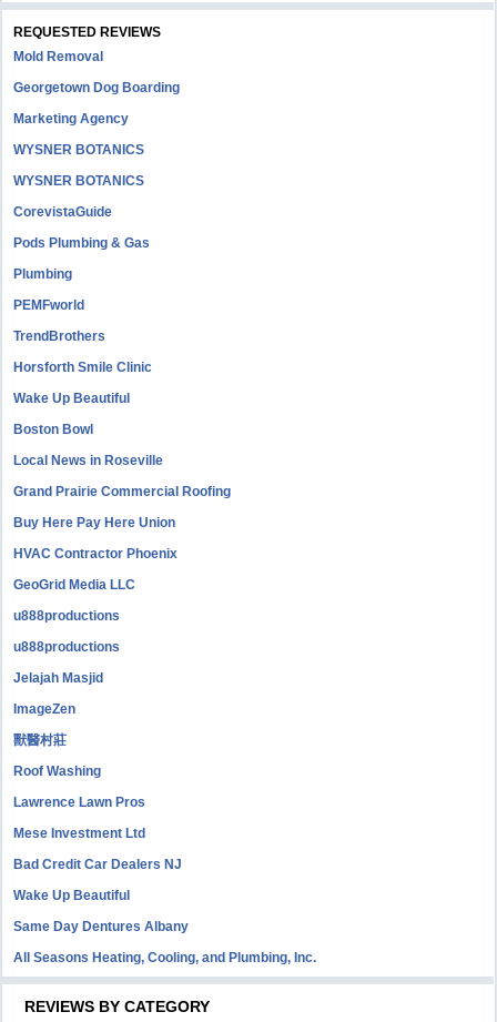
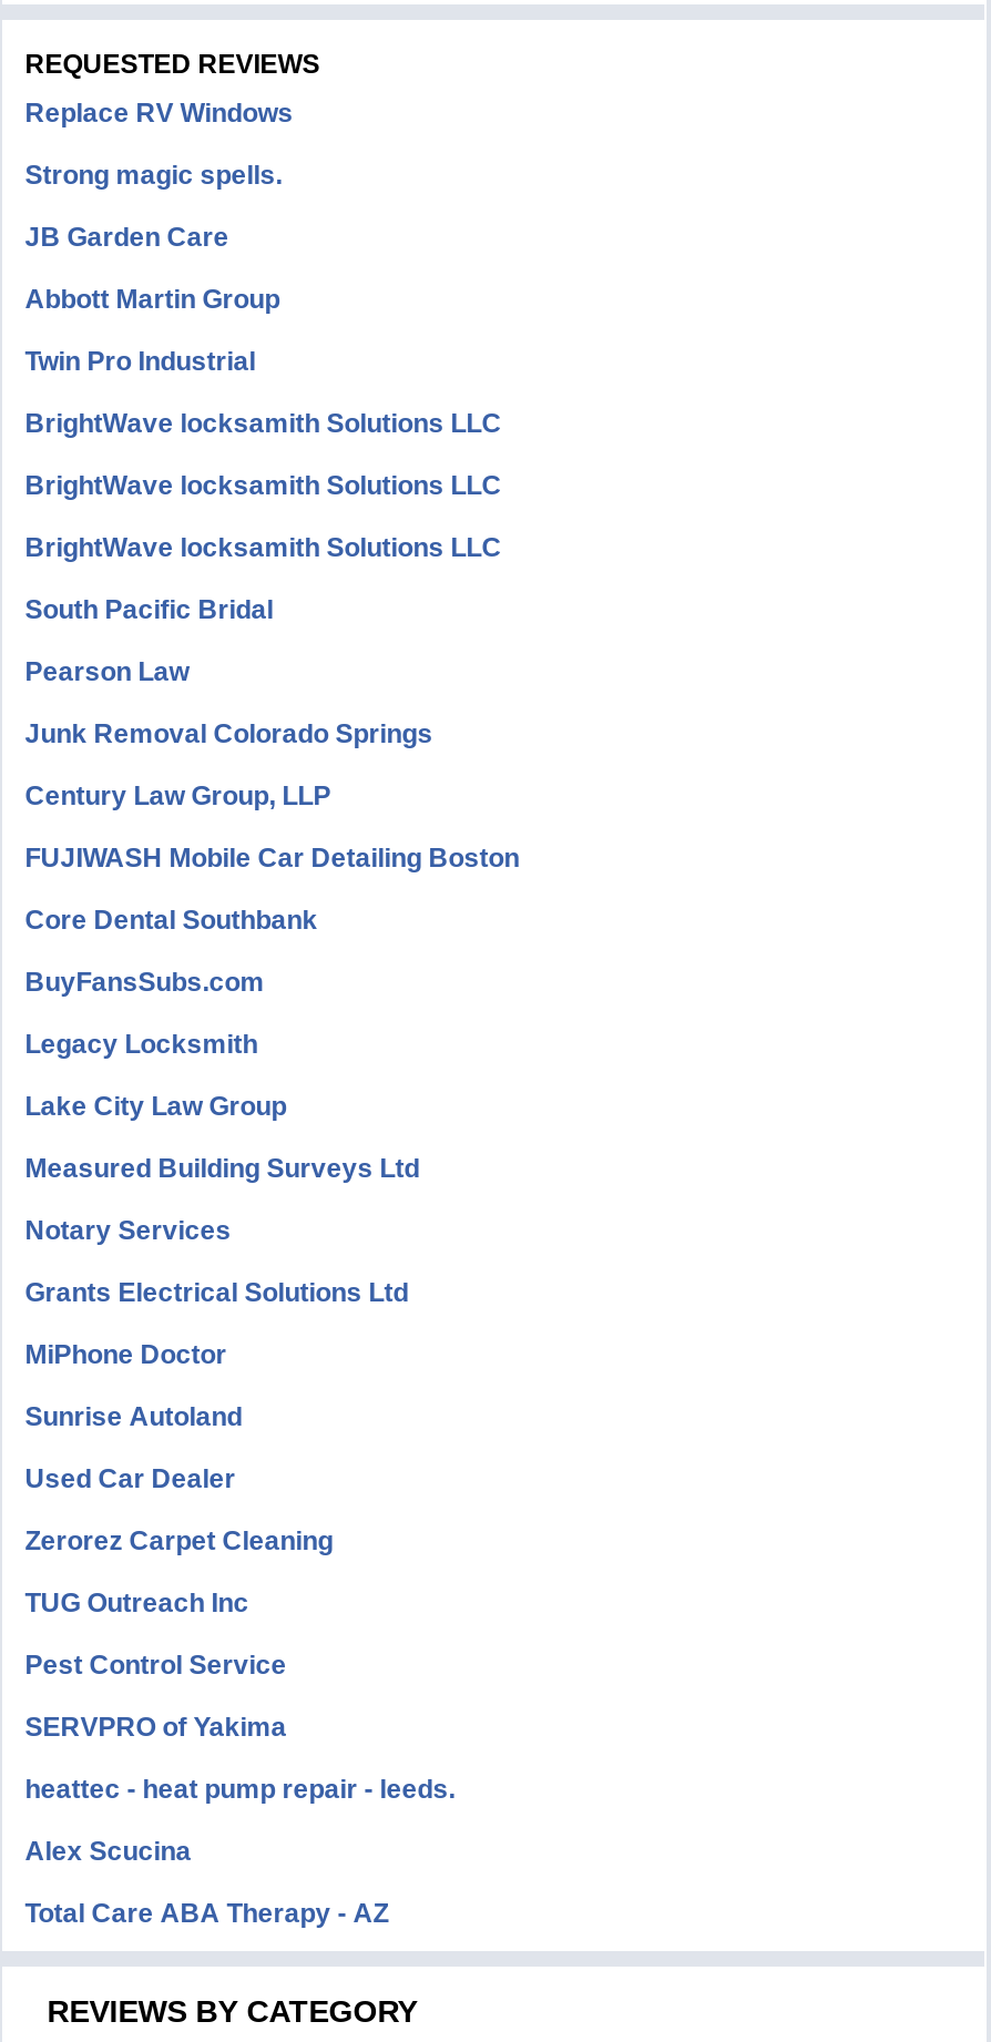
- Mold Removal
+ Replace RV Windows

- Georgetown Dog Boarding
+ Strong magic spells.

- Marketing Agency
+ JB Garden Care

- WYSNER BOTANICS
+ Abbott Martin Group

- WYSNER BOTANICS
+ Twin Pro Industrial

- CorevistaGuide
+ BrightWave locksamith Solutions LLC

- Pods Plumbing & Gas
+ BrightWave locksamith Solutions LLC

- Plumbing
+ BrightWave locksamith Solutions LLC

- PEMFworld
+ South Pacific Bridal

- TrendBrothers
+ Pearson Law

- Horsforth Smile Clinic
+ Junk Removal Colorado Springs

- Wake Up Beautiful
+ Century Law Group, LLP

- Boston Bowl
+ FUJIWASH Mobile Car Detailing Boston

- Local News in Roseville
+ Core Dental Southbank

- Grand Prairie Commercial Roofing
+ BuyFansSubs.com

- Buy Here Pay Here Union
+ Legacy Locksmith

- HVAC Contractor Phoenix
+ Lake City Law Group

- GeoGrid Media LLC
+ Measured Building Surveys Ltd

- u888productions
+ Notary Services

- u888productions
+ Grants Electrical Solutions Ltd

- Jelajah Masjid
+ MiPhone Doctor

- ImageZen
+ Sunrise Autoland

- 獸醫村莊
+ Used Car Dealer

- Roof Washing
+ Zerorez Carpet Cleaning

- Lawrence Lawn Pros
+ TUG Outreach Inc

- Mese Investment Ltd
+ Pest Control Service

- Bad Credit Car Dealers NJ
+ SERVPRO of Yakima

- Wake Up Beautiful
+ heattec - heat pump repair - leeds.

- Same Day Dentures Albany
+ Alex Scucina

- All Seasons Heating, Cooling, and Plumbing, Inc.
+ Total Care ABA Therapy - AZ
